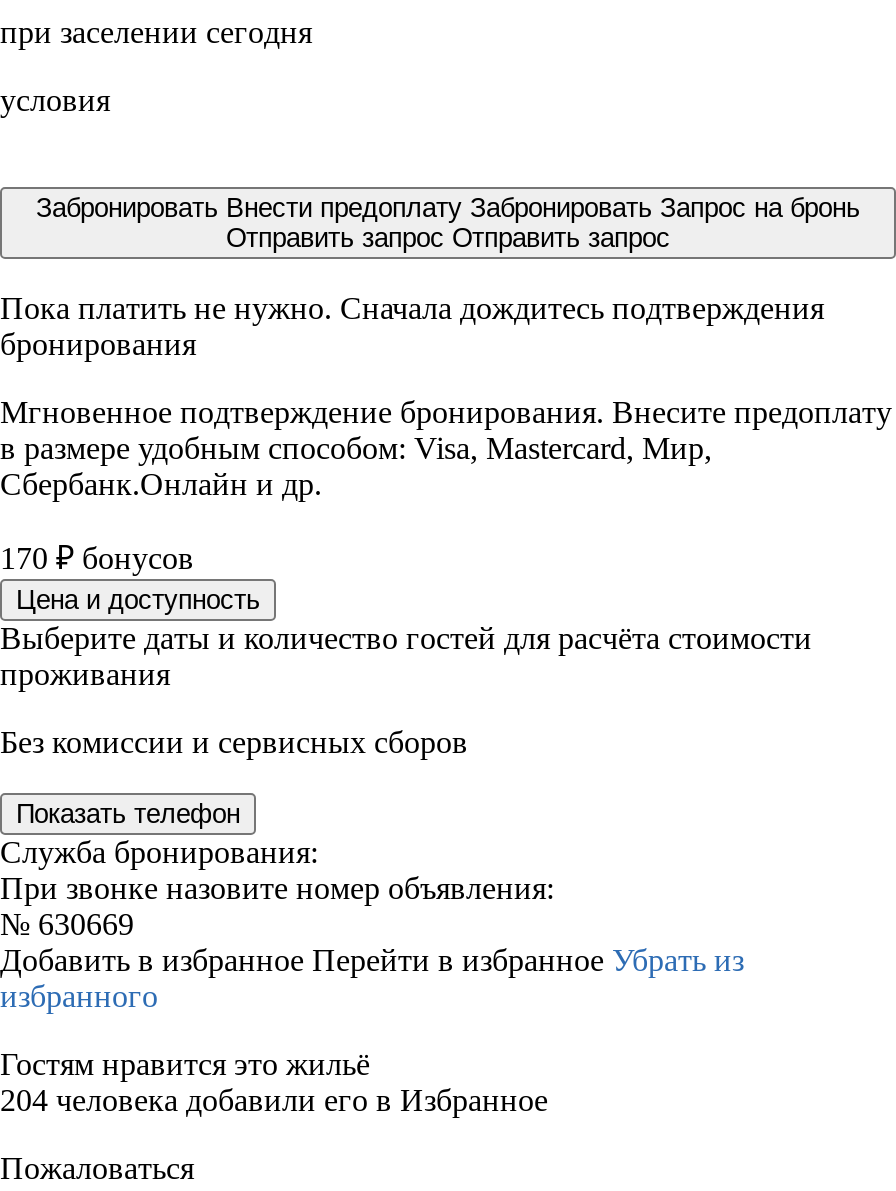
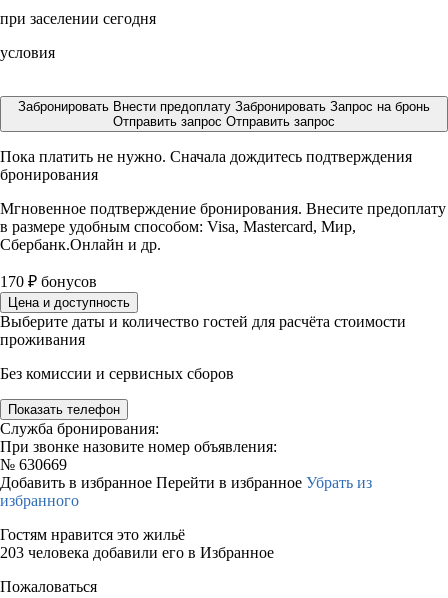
- 204 человека добавили его в Избранное
+ 203 человека добавили его в Избранное
